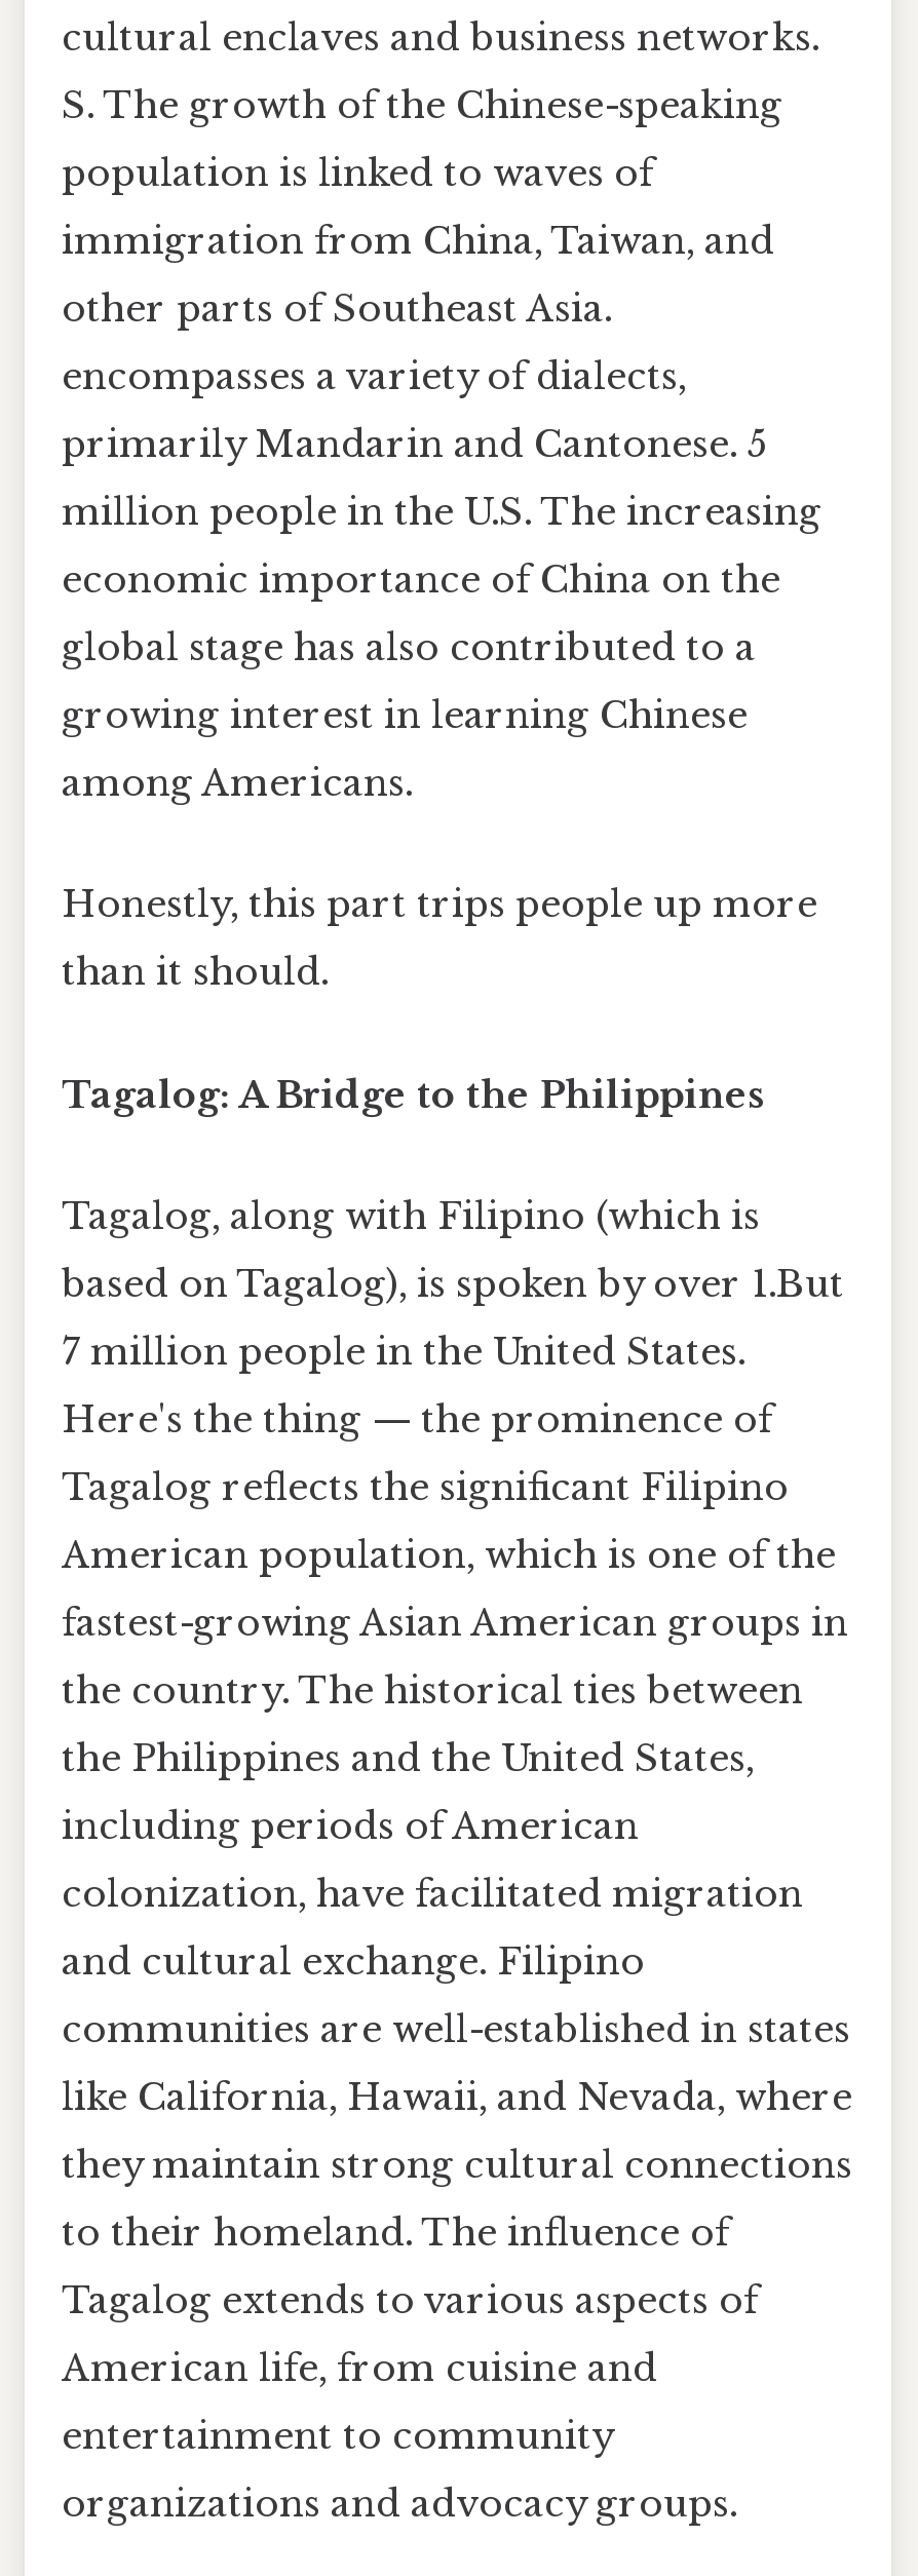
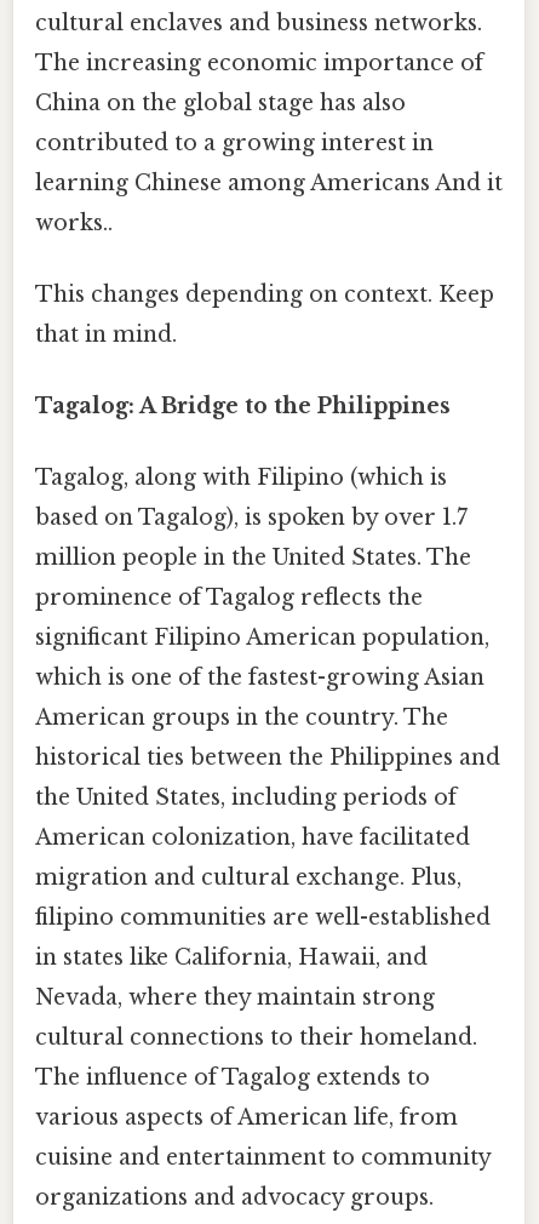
- S. The growth of the Chinese-speaking
- population is linked to waves of
- immigration from China, Taiwan, and
- other parts of Southeast Asia.
- encompasses a variety of dialects,
- primarily Mandarin and Cantonese. 5
- million people in the U.S. The increasing
- economic importance of China on the
- global stage has also contributed to a
- growing interest in learning Chinese
- among Americans.
- Honestly, this part trips people up more
- than it should.
+ The increasing economic importance of
+ China on the global stage has also
+ contributed to a growing interest in
+ learning Chinese among Americans And it
+ works..
+ This changes depending on context. Keep
+ that in mind.

- based on Tagalog), is spoken by over 1.But
- 7 million people in the United States.
- Here's the thing — the prominence of
- Tagalog reflects the significant Filipino
- American population, which is one of the
- fastest-growing Asian American groups in
- the country. The historical ties between
- the Philippines and the United States,
- including periods of American
- colonization, have facilitated migration
- and cultural exchange. Filipino
- communities are well-established in states
- like California, Hawaii, and Nevada, where
- they maintain strong cultural connections
- to their homeland. The influence of
- Tagalog extends to various aspects of
- American life, from cuisine and
- entertainment to community
+ based on Tagalog), is spoken by over 1.7
+ million people in the United States. The
+ prominence of Tagalog reflects the
+ significant Filipino American population,
+ which is one of the fastest-growing Asian
+ American groups in the country. The
+ historical ties between the Philippines and
+ the United States, including periods of
+ American colonization, have facilitated
+ migration and cultural exchange. Plus,
+ filipino communities are well-established
+ in states like California, Hawaii, and
+ Nevada, where they maintain strong
+ cultural connections to their homeland.
+ The influence of Tagalog extends to
+ various aspects of American life, from
+ cuisine and entertainment to community
